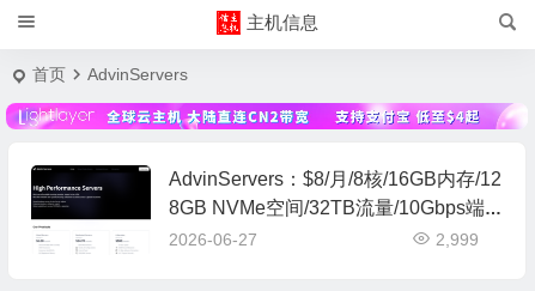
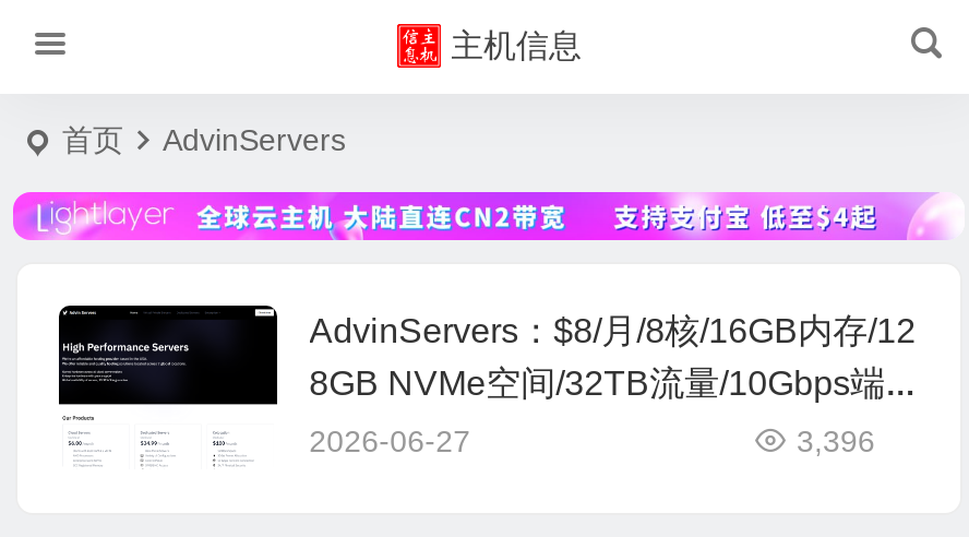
- 2,999
+ 3,396
